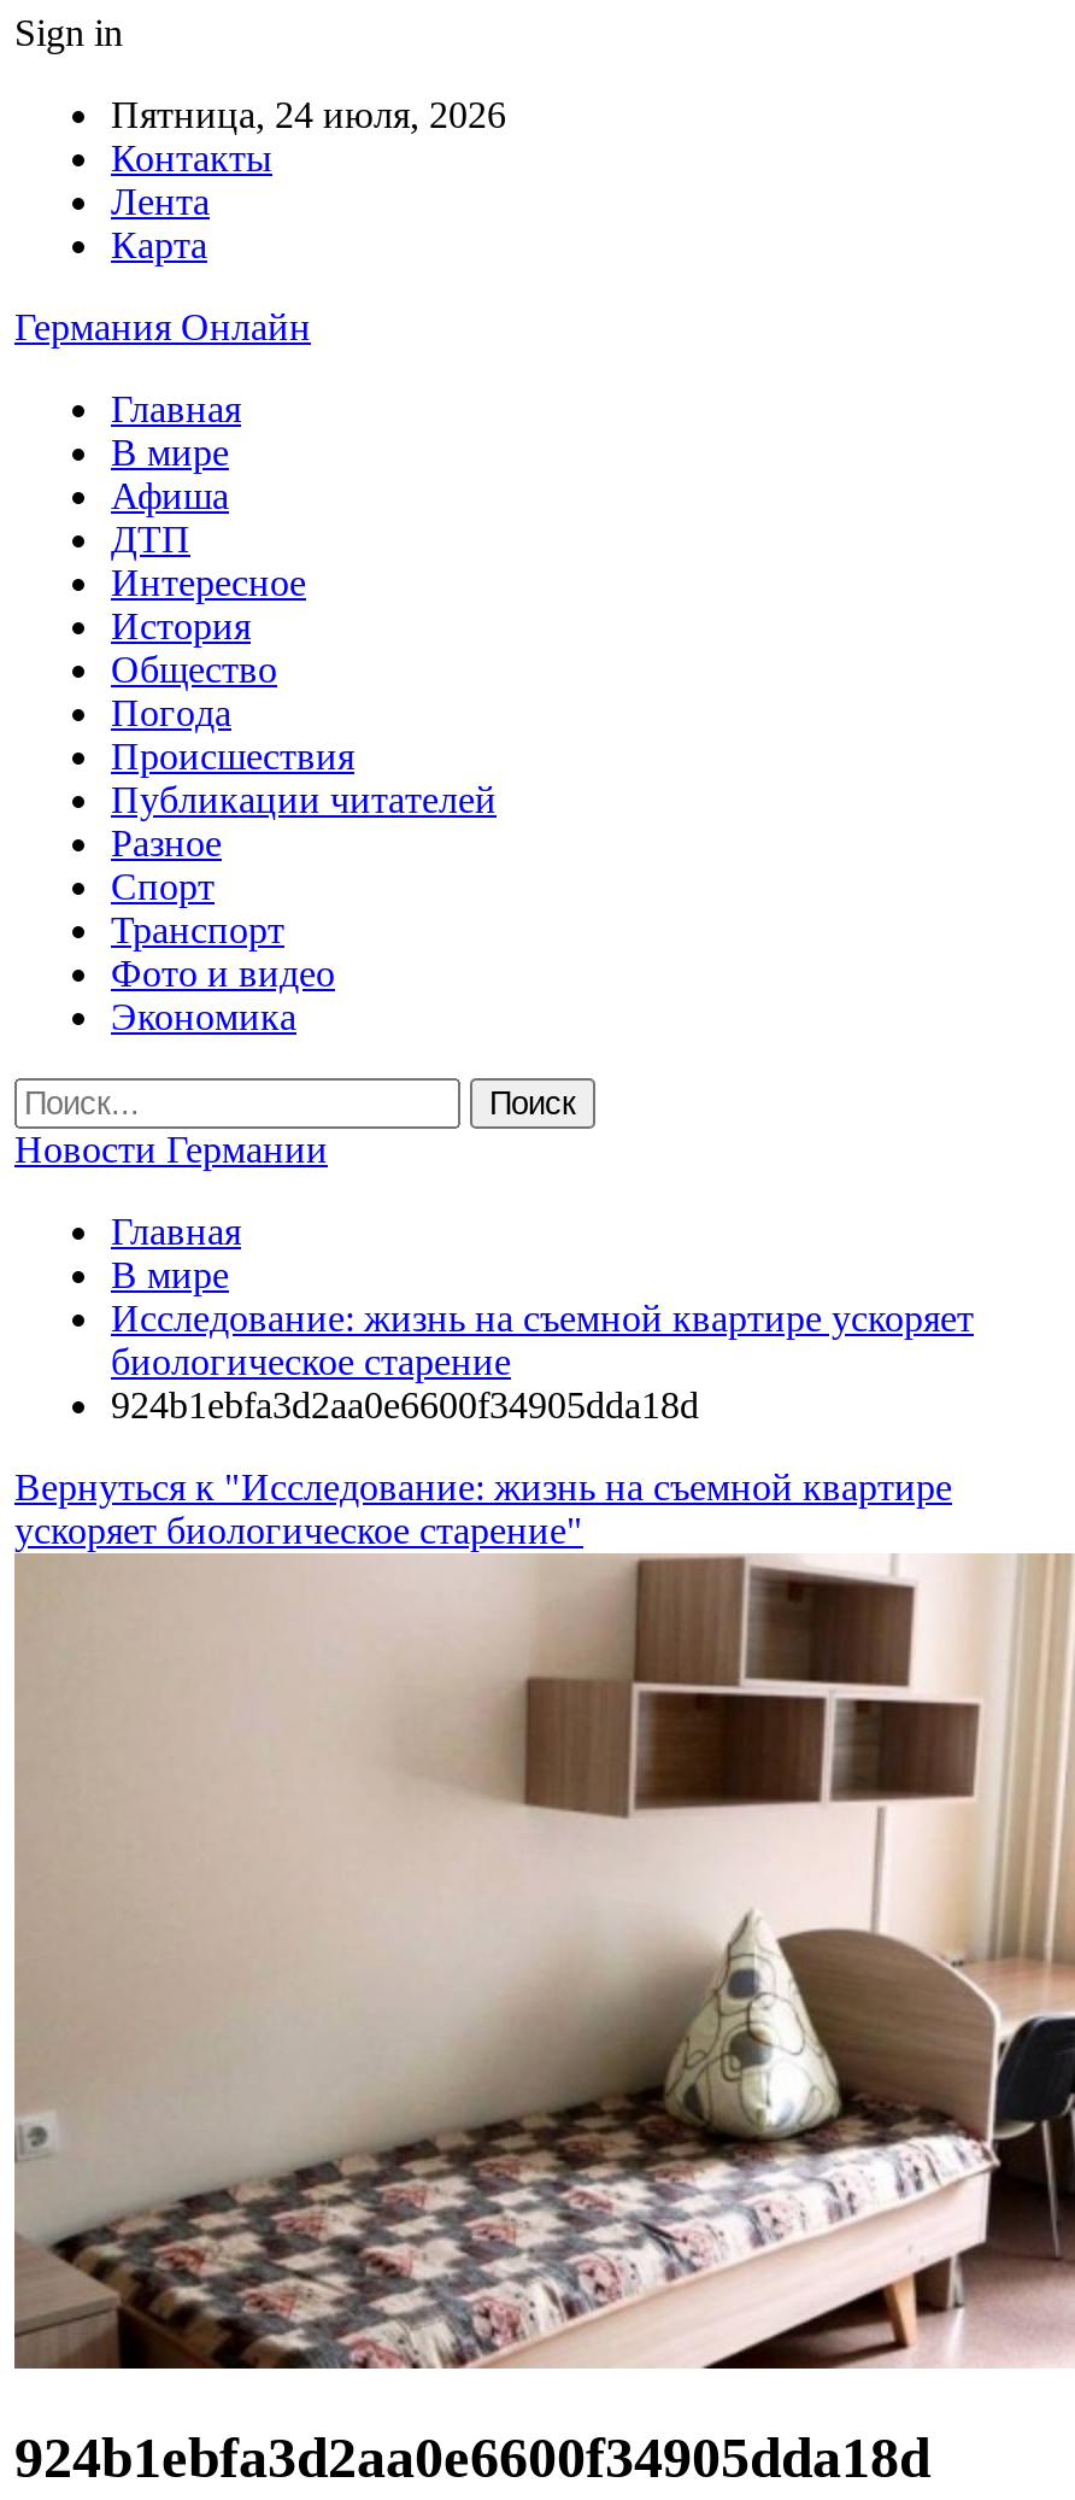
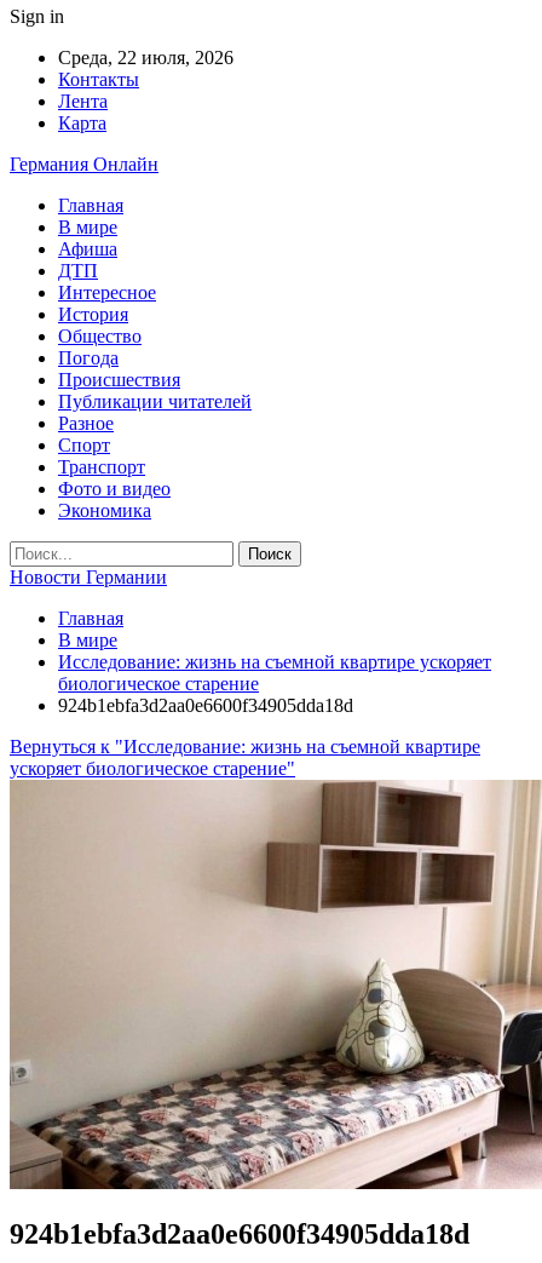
- Пятница, 24 июля, 2026
+ Среда, 22 июля, 2026
